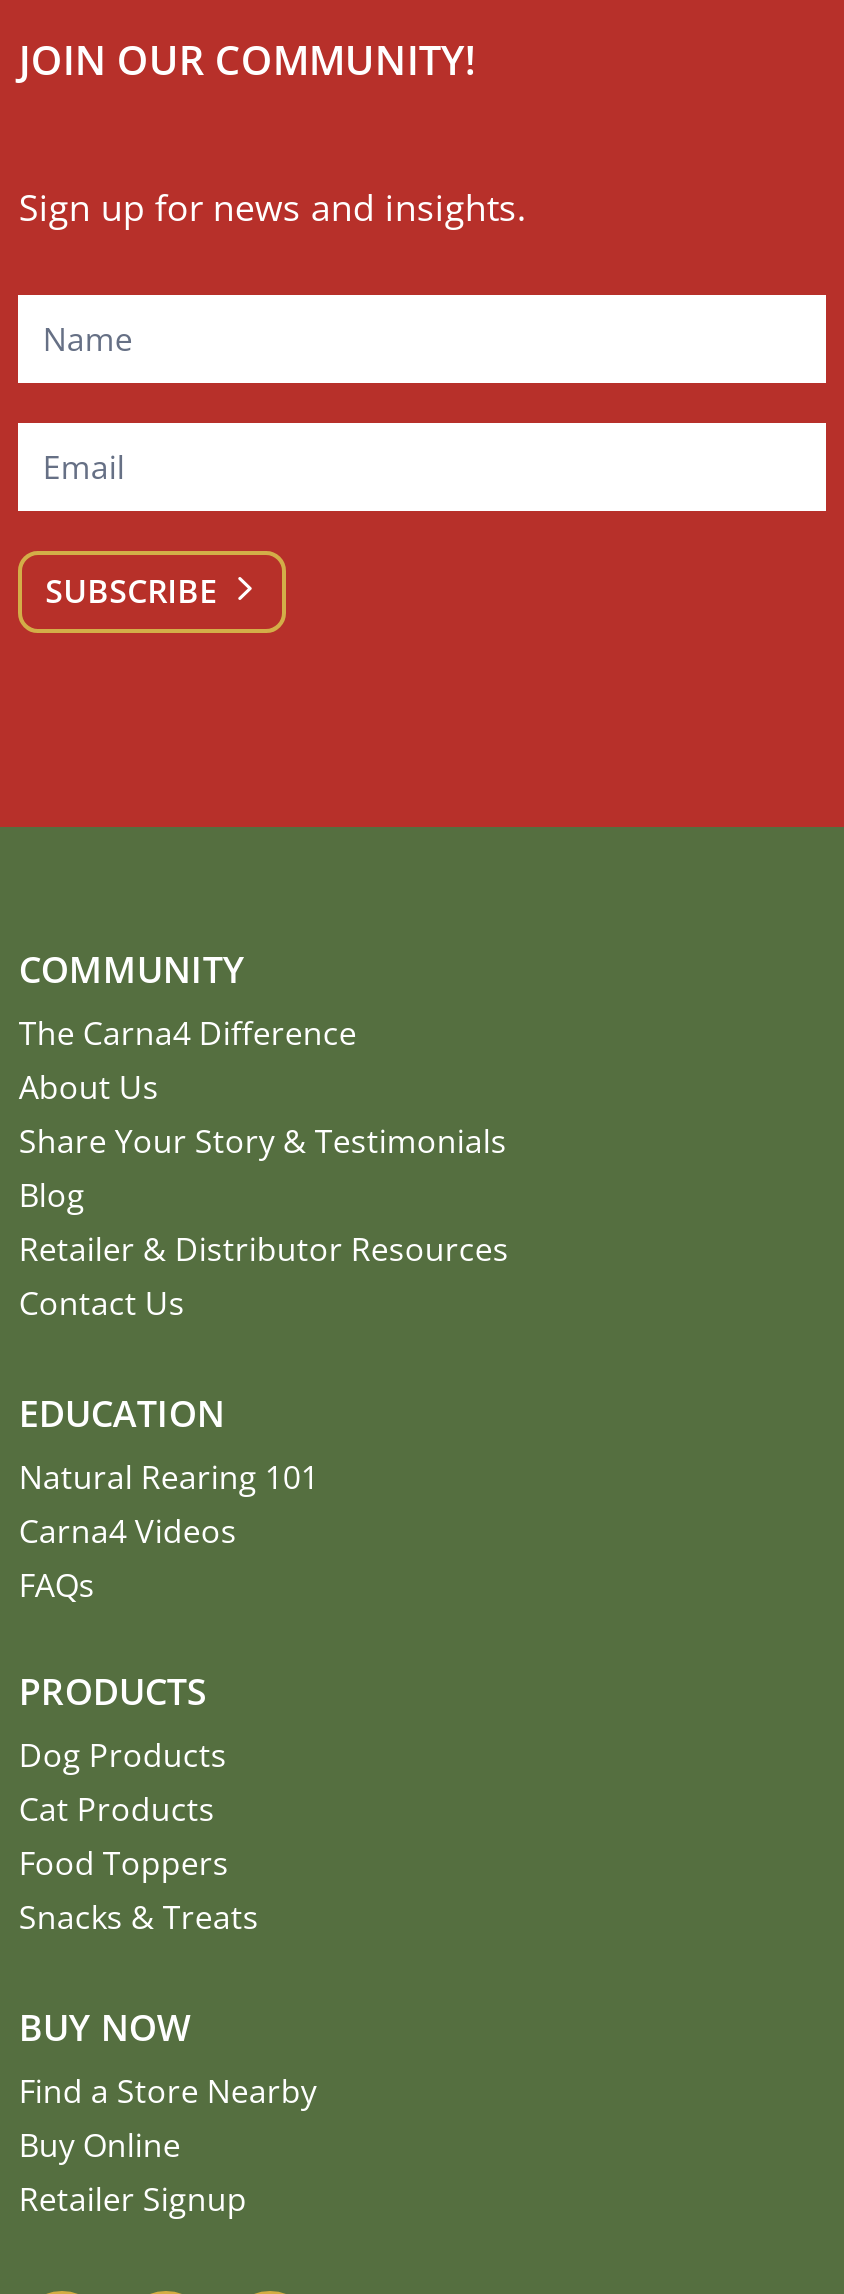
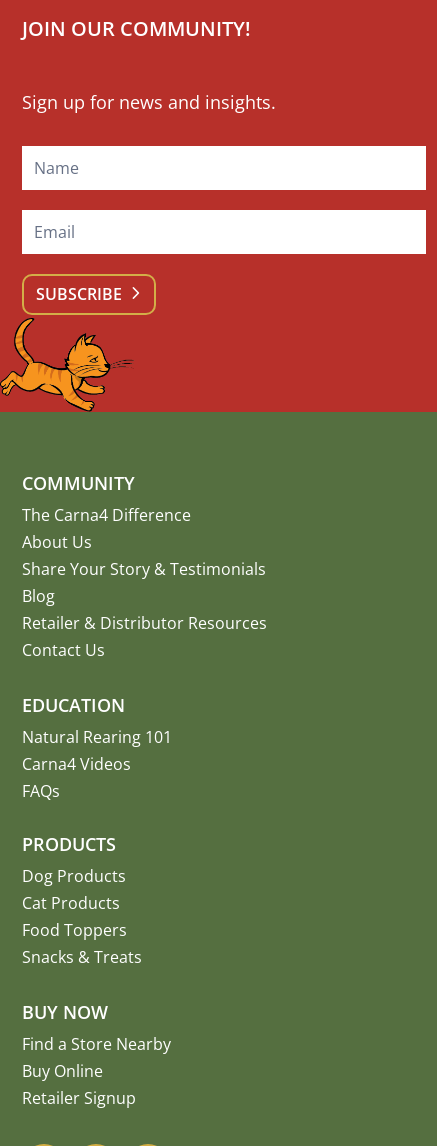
+ [image]
